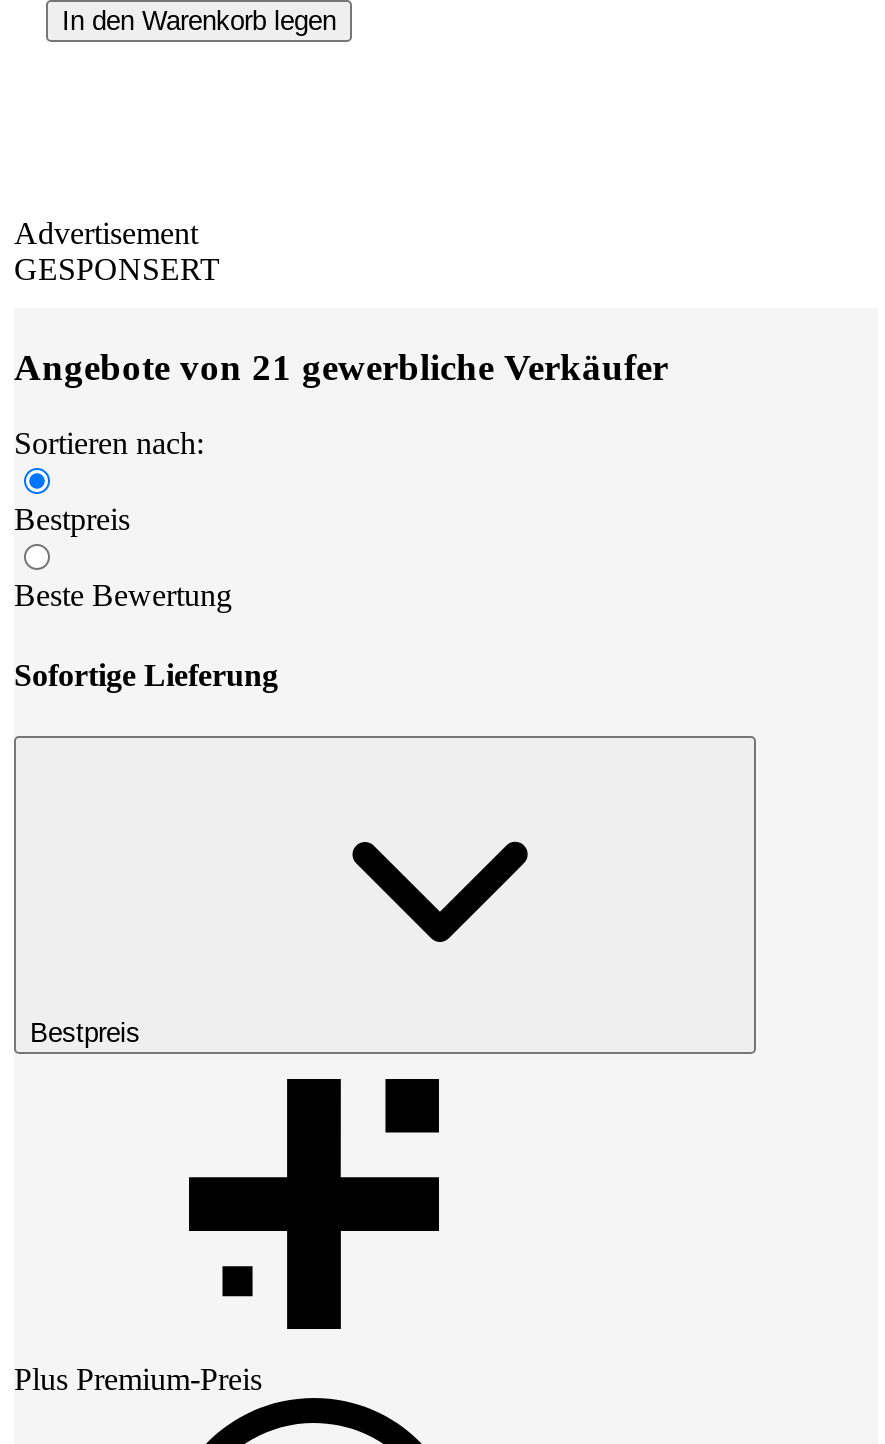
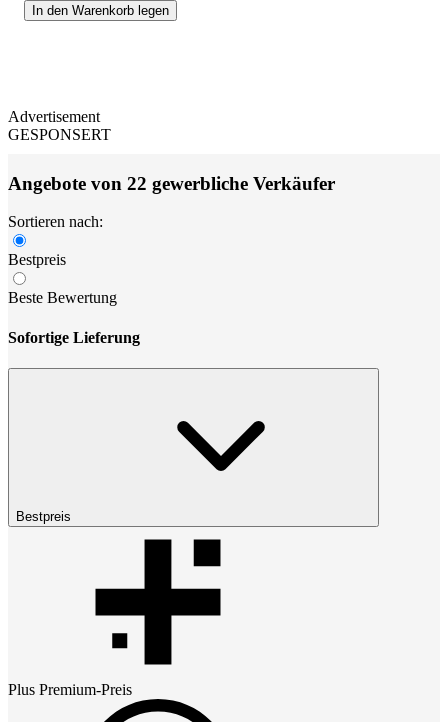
- Angebote von 21 gewerbliche Verkäufer
+ Angebote von 22 gewerbliche Verkäufer
